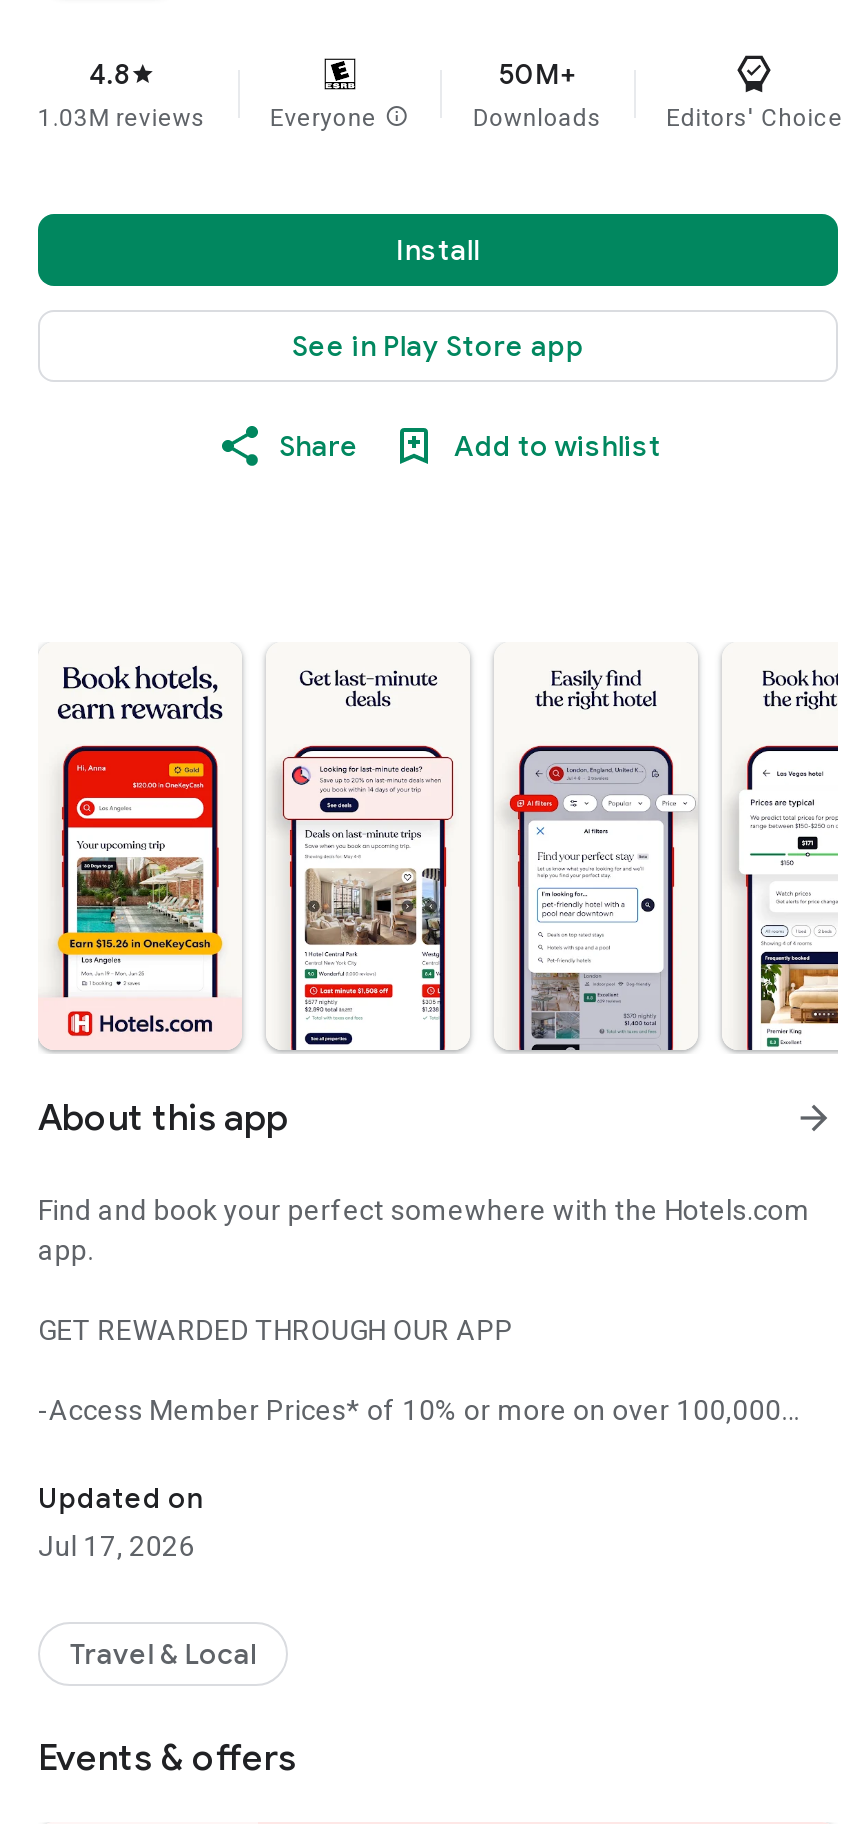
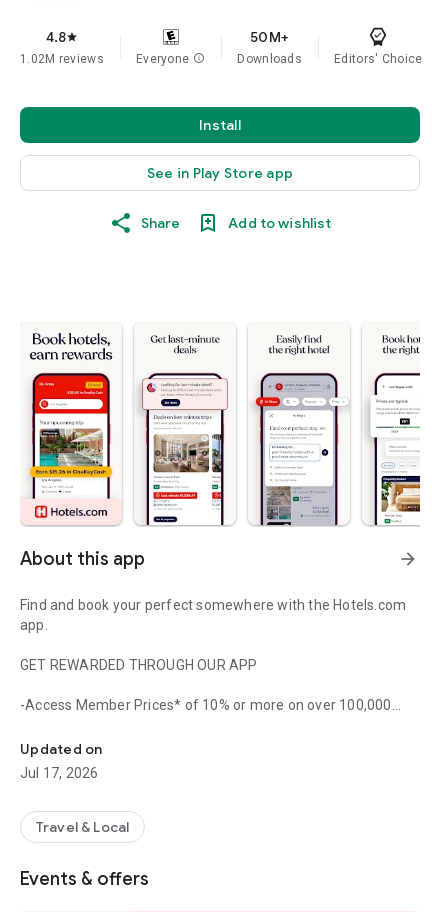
- 1.03M reviews
+ 1.02M reviews
